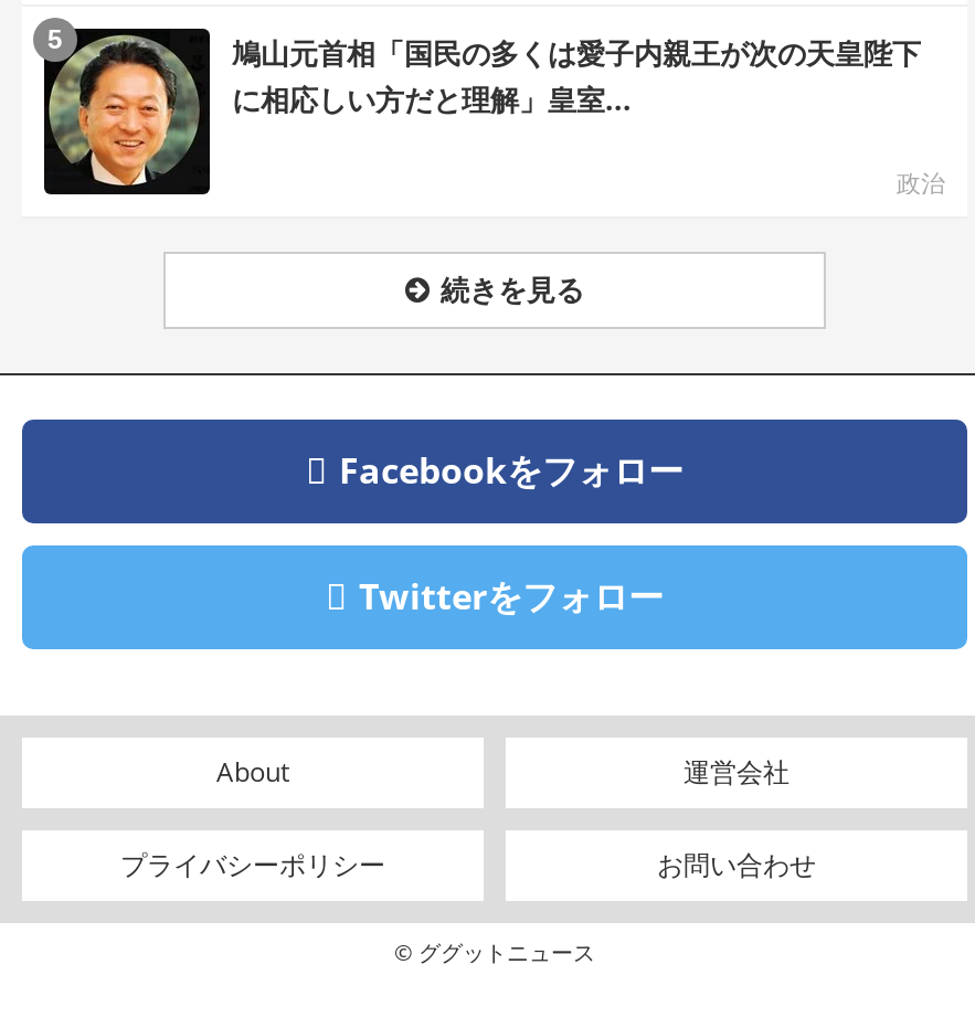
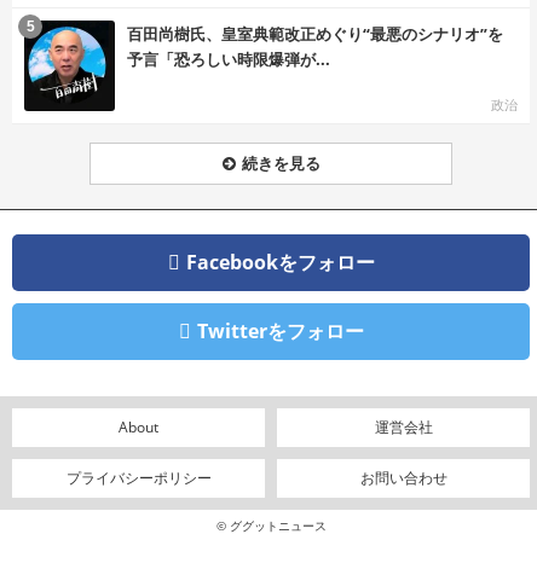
- [image]
- 鳩山元首相「国民の多くは愛子内親王が次の天皇陛下
- に相応しい方だと理解」皇室...
+ [image]
+ 百田尚樹氏、皇室典範改正めぐり“最悪のシナリオ”を
+ 予言「恐ろしい時限爆弾が...
